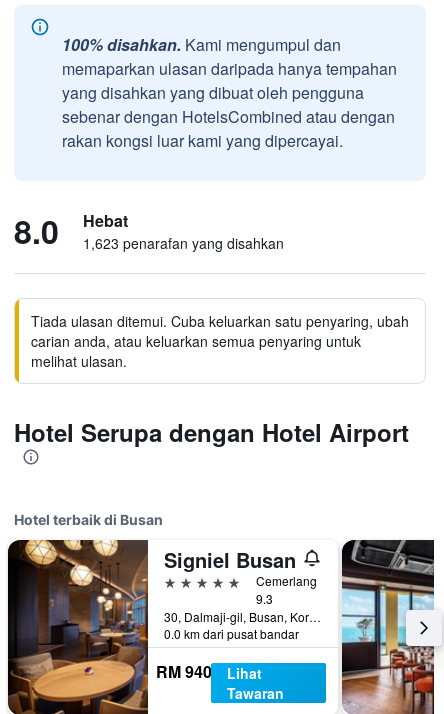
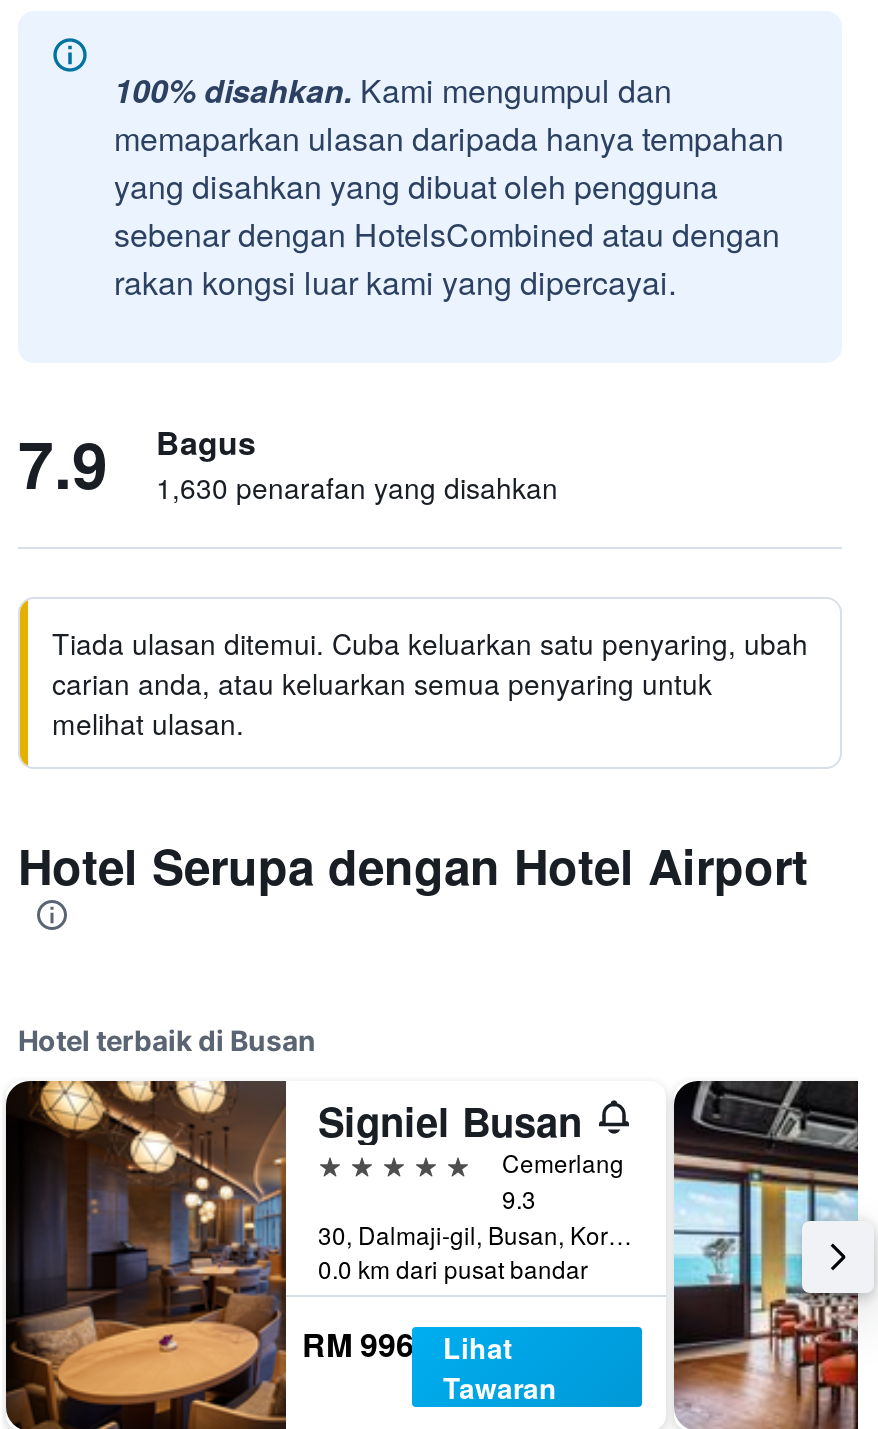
- 8.0
- Hebat
- 1,623 penarafan yang disahkan
+ 7.9
+ Bagus
+ 1,630 penarafan yang disahkan

- RM 940 Lihat
+ RM 996 Lihat
